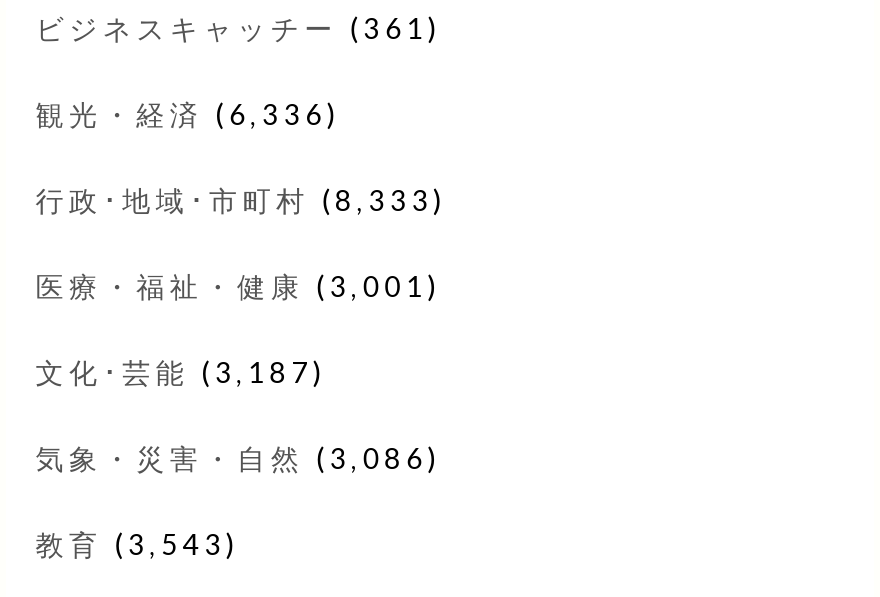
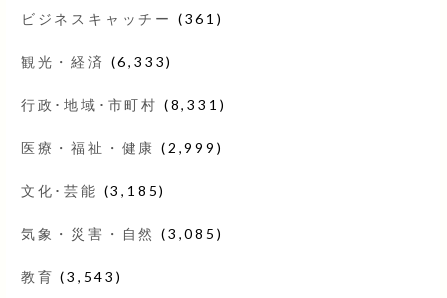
- 観光・経済(6,336)
+ 観光・経済(6,333)

- 行政･地域･市町村(8,333)
+ 行政･地域･市町村(8,331)

- 医療・福祉・健康(3,001)
+ 医療・福祉・健康(2,999)

- 文化･芸能(3,187)
+ 文化･芸能(3,185)

- 気象・災害・自然(3,086)
+ 気象・災害・自然(3,085)
